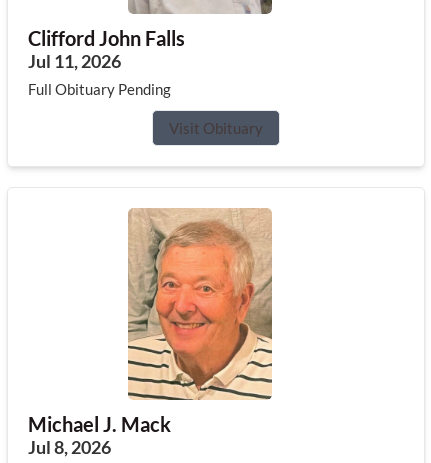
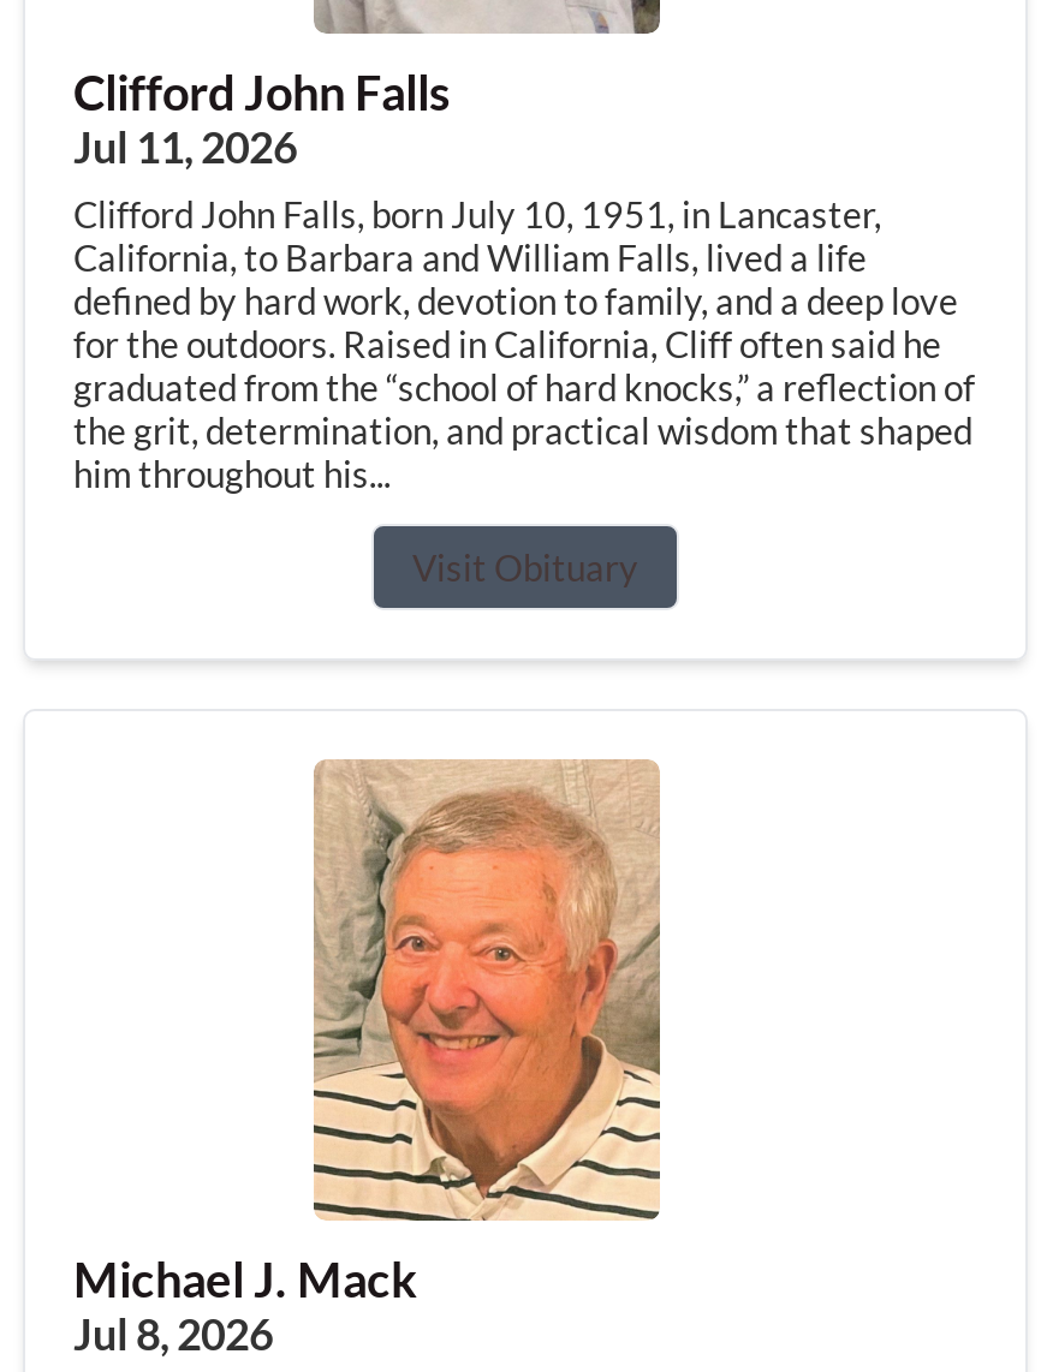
- Full Obituary Pending
+ Clifford John Falls, born July 10, 1951, in Lancaster,
+ California, to Barbara and William Falls, lived a life
+ defined by hard work, devotion to family, and a deep love
+ for the outdoors. Raised in California, Cliff often said he
+ graduated from the “school of hard knocks,” a reflection of
+ the grit, determination, and practical wisdom that shaped
+ him throughout his...
